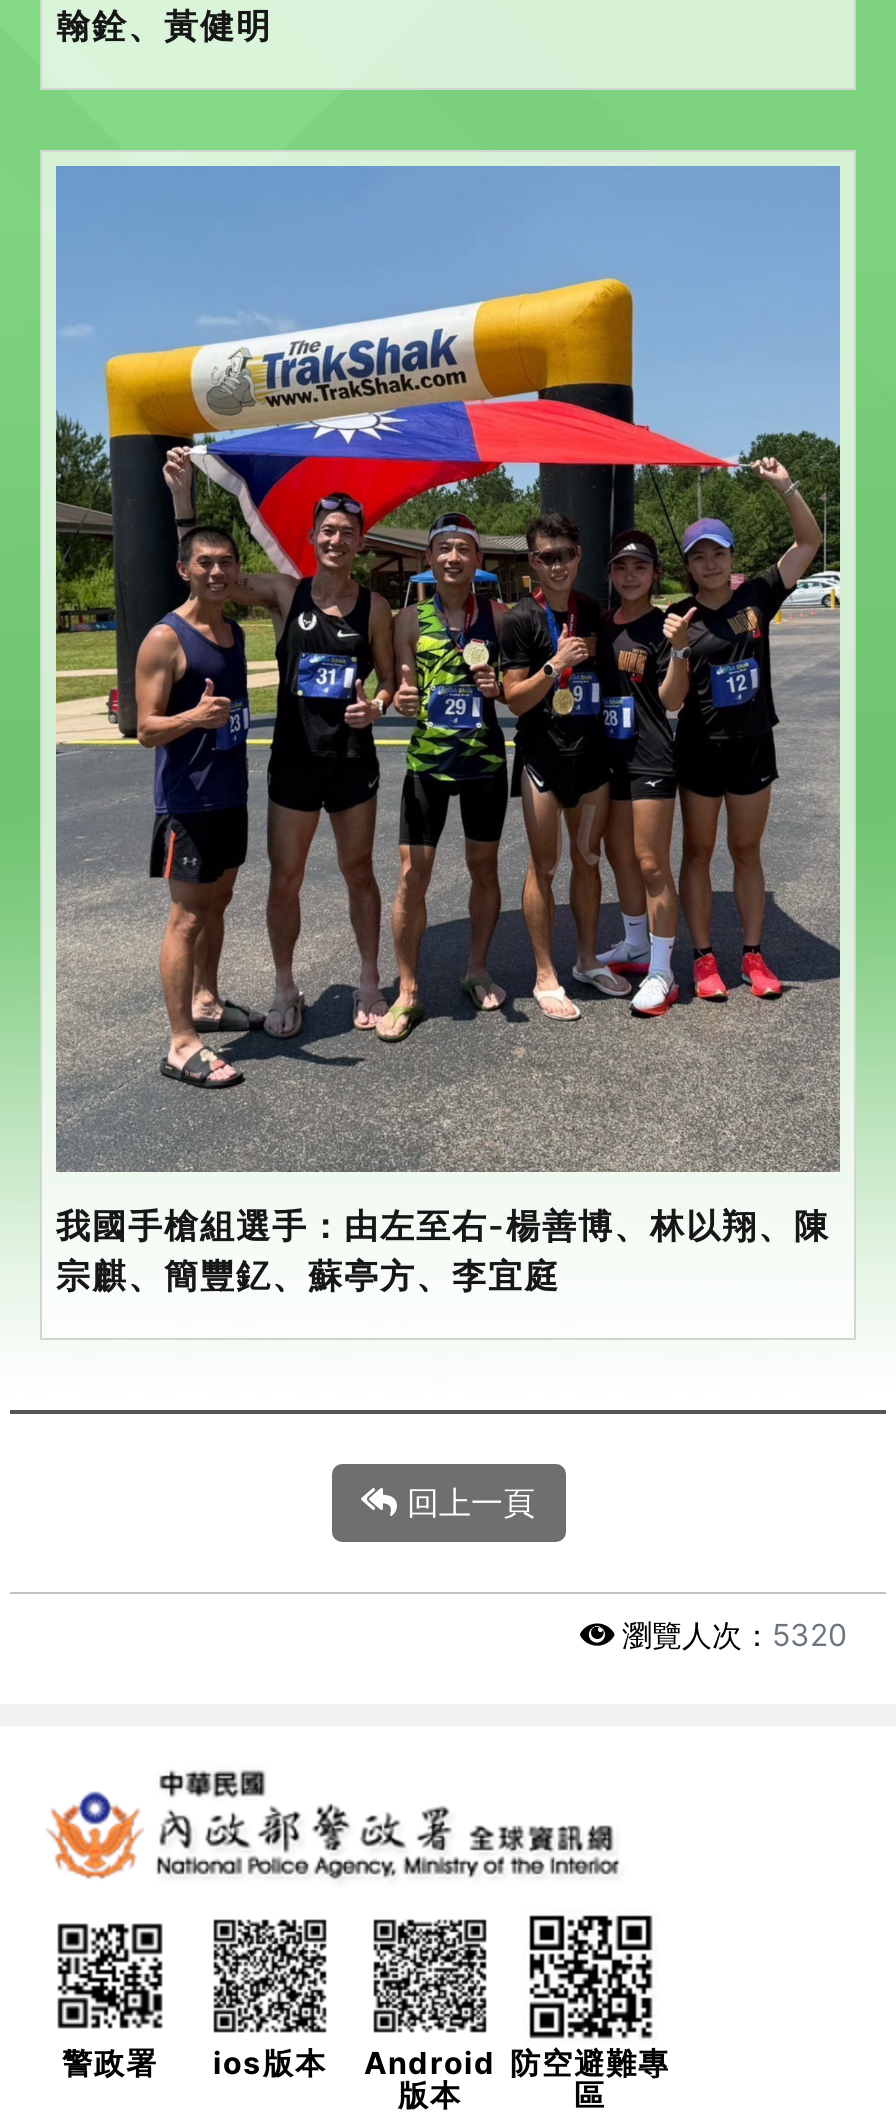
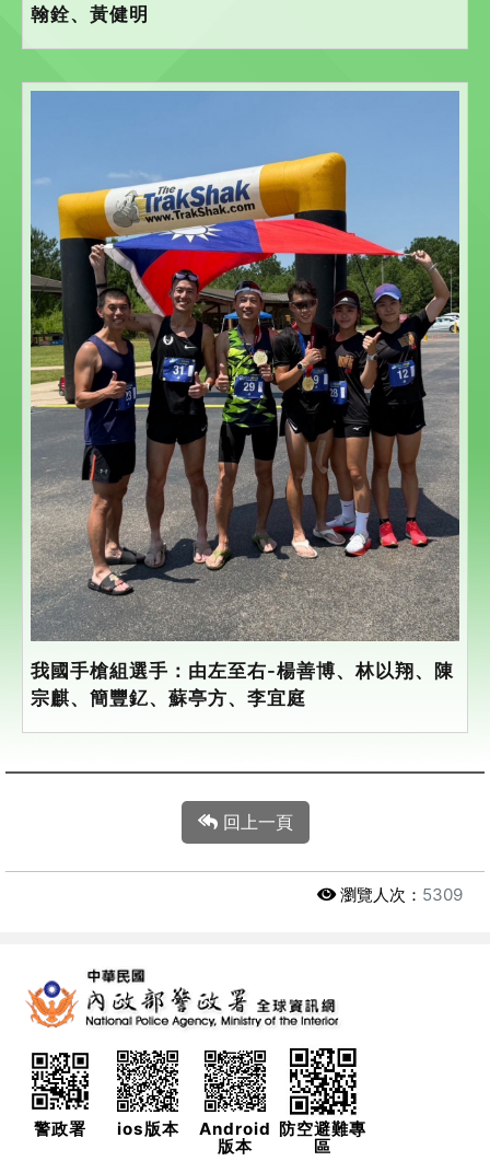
- 瀏覽人次：5320
+ 瀏覽人次：5309
